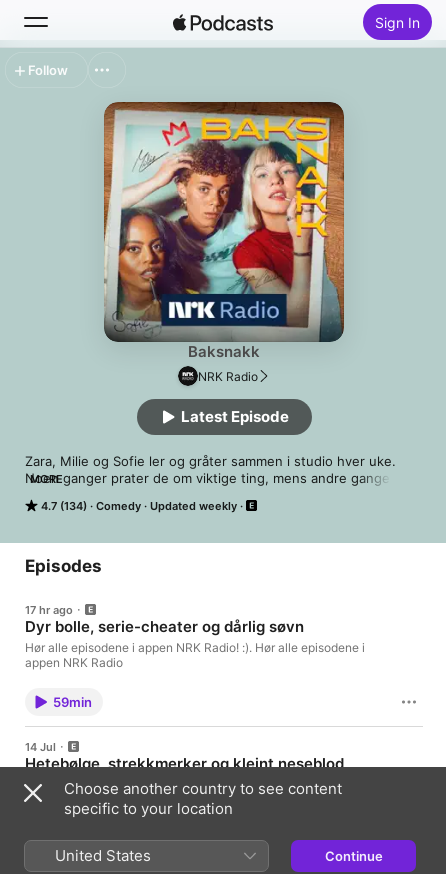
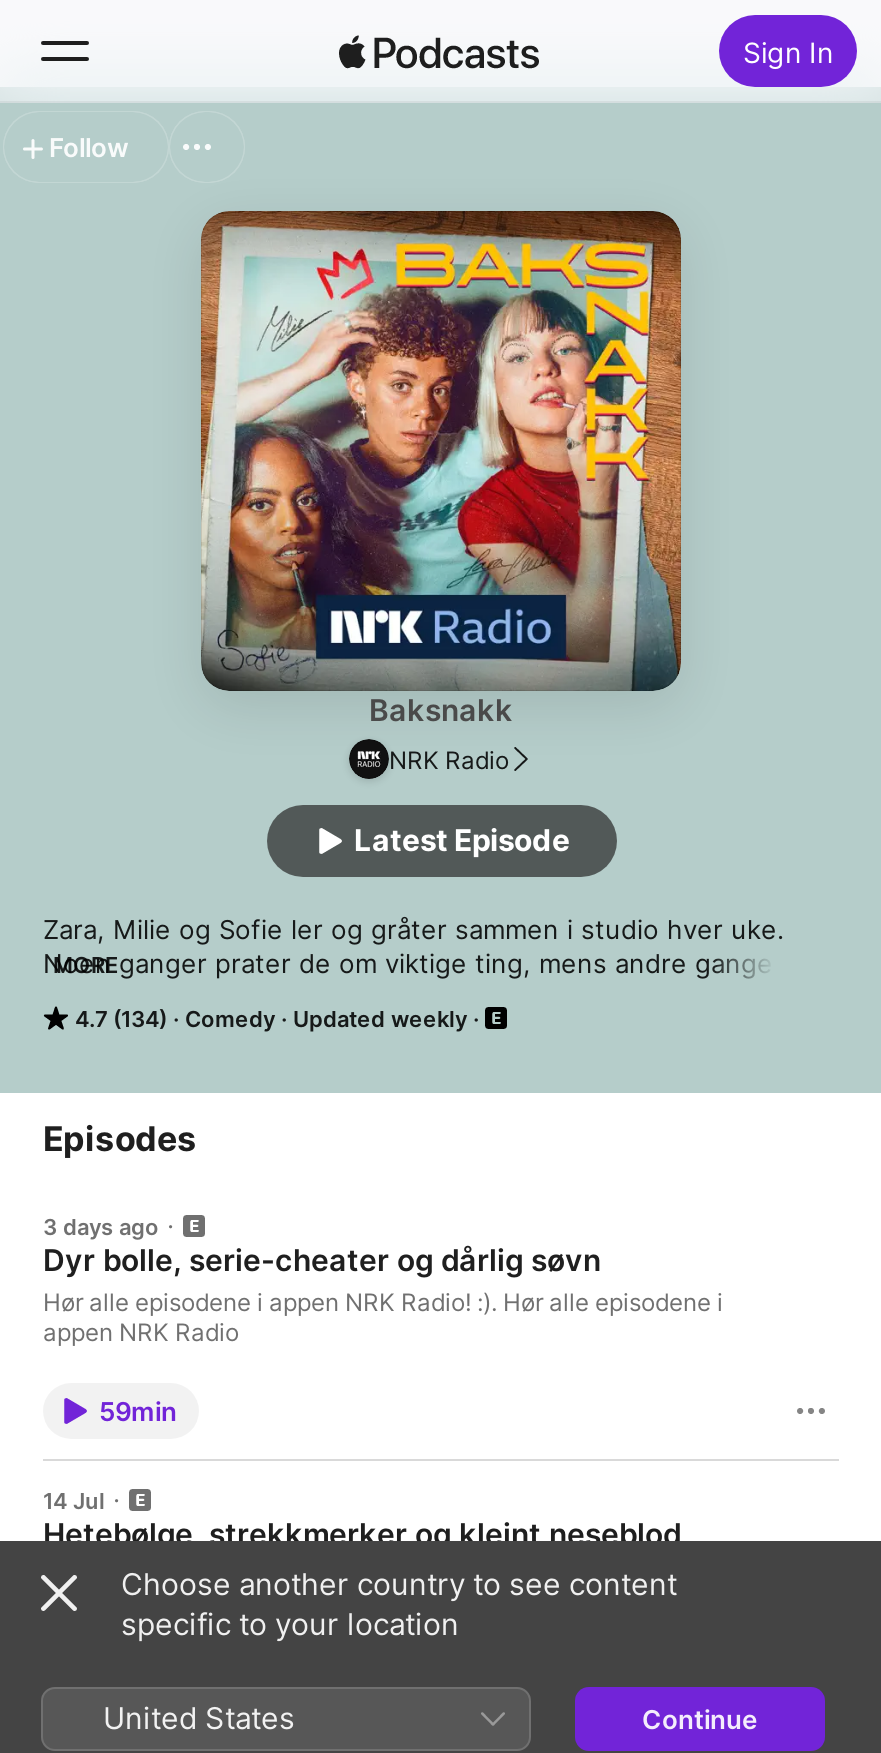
- 17 hr ago
+ 3 days ago
